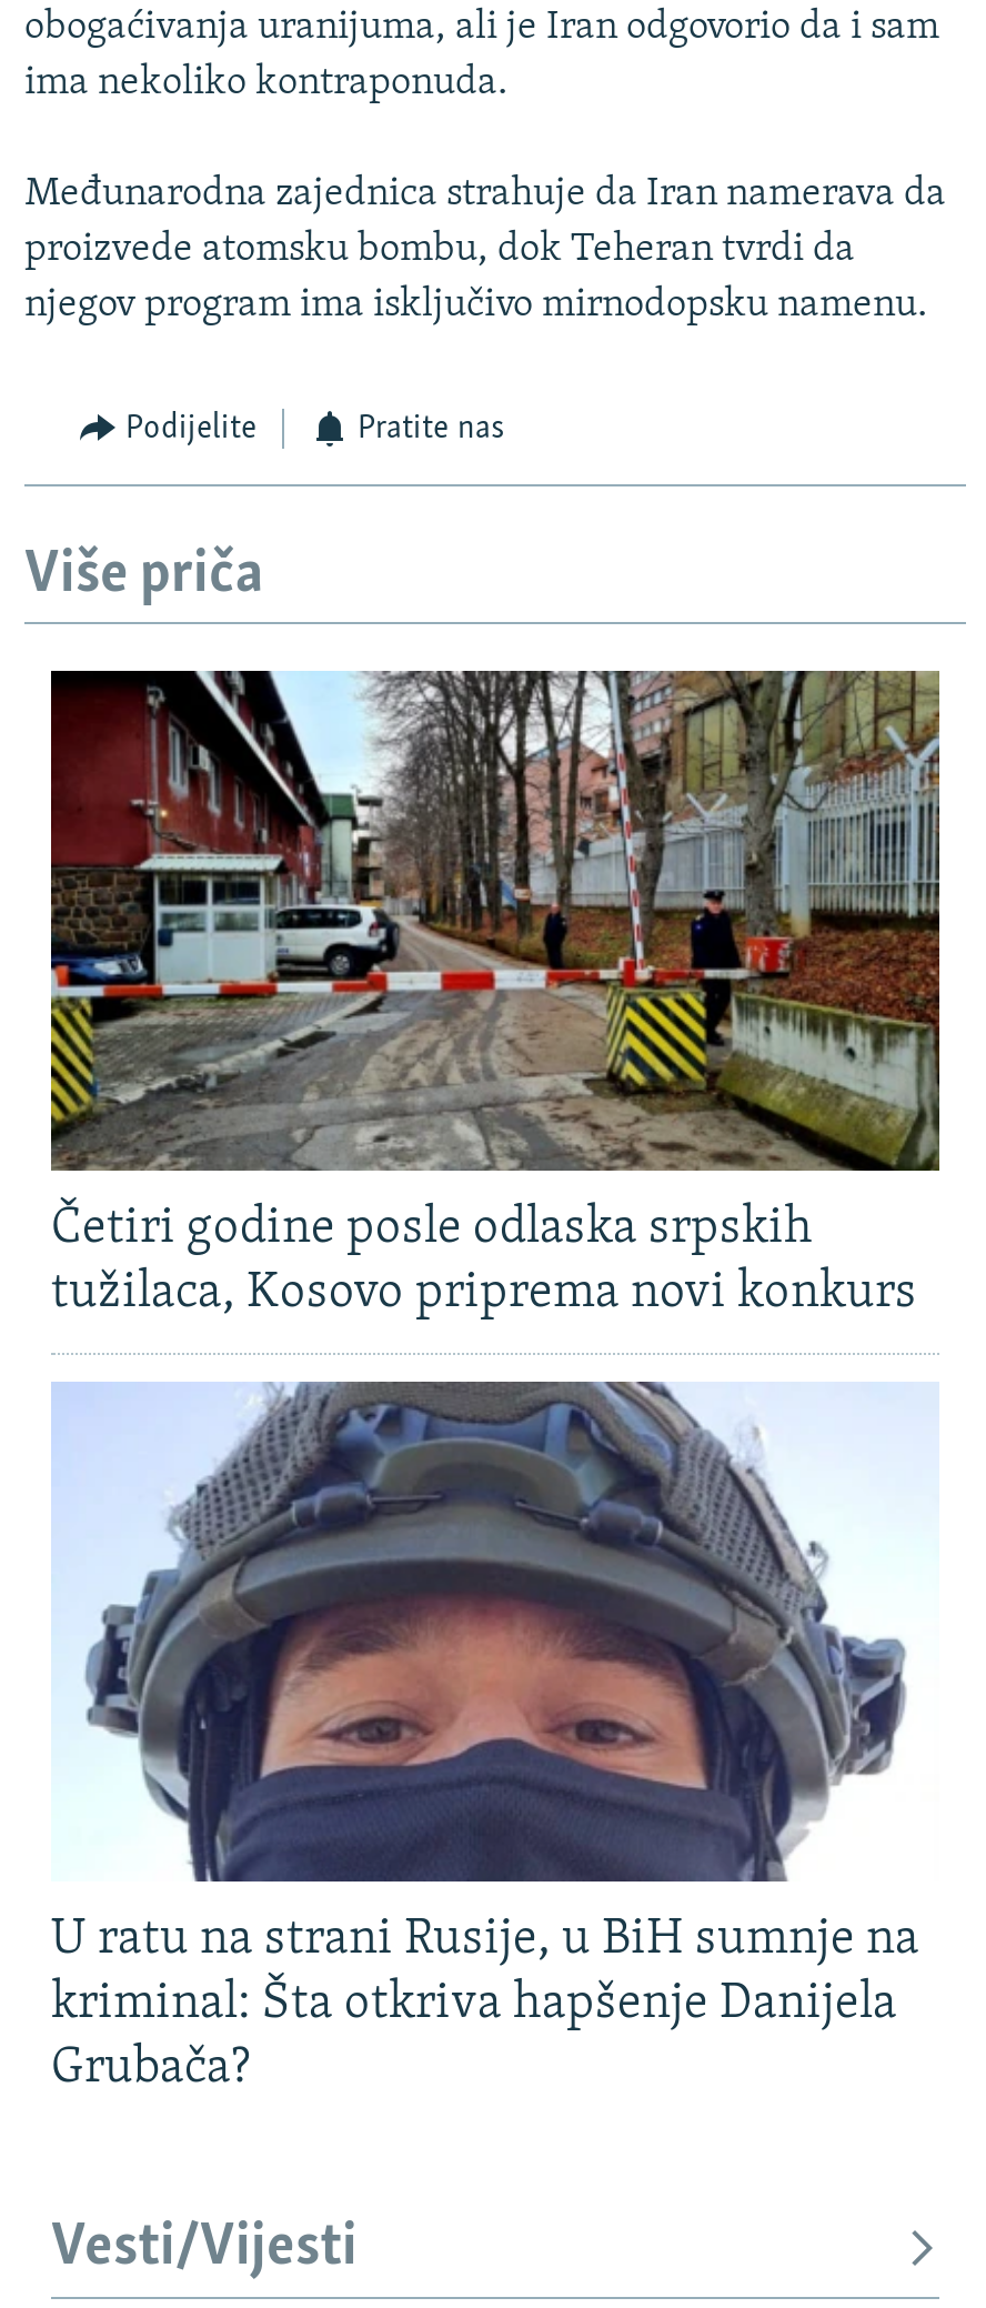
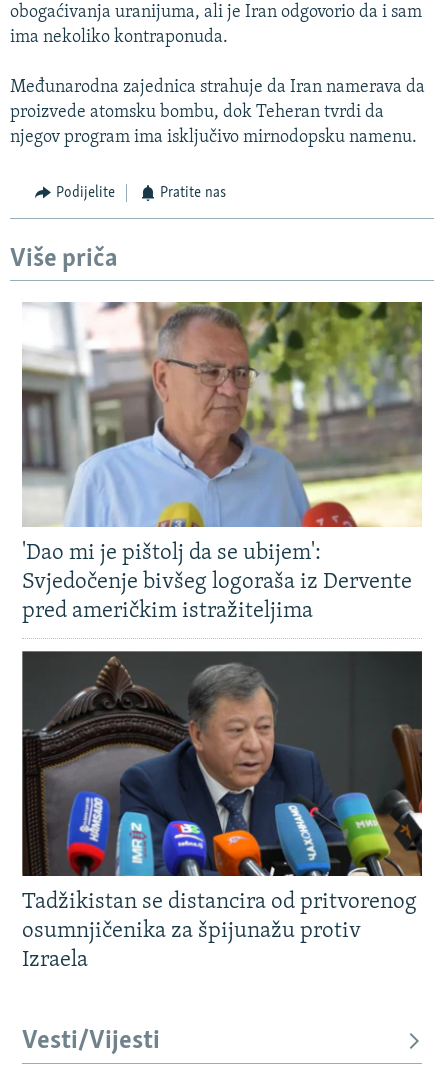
- [image]
- Četiri godine posle odlaska srpskih
- tužilaca, Kosovo priprema novi konkurs
+ [image]
+ 'Dao mi je pištolj da se ubijem':
+ Svjedočenje bivšeg logoraša iz Dervente
+ pred američkim istražiteljima

- [image]
- U ratu na strani Rusije, u BiH sumnje na
- kriminal: Šta otkriva hapšenje Danijela
- Grubača?
+ [image]
+ Tadžikistan se distancira od pritvorenog
+ osumnjičenika za špijunažu protiv
+ Izraela
